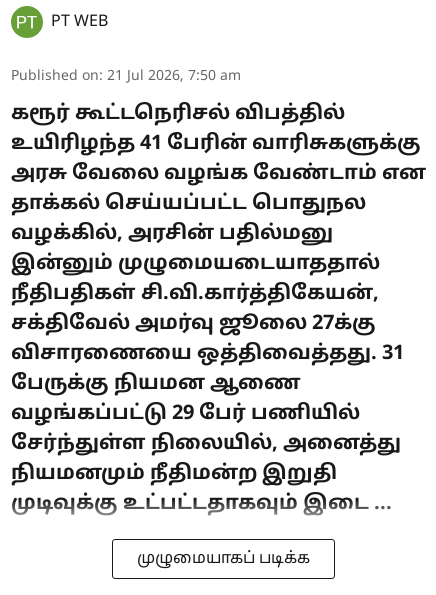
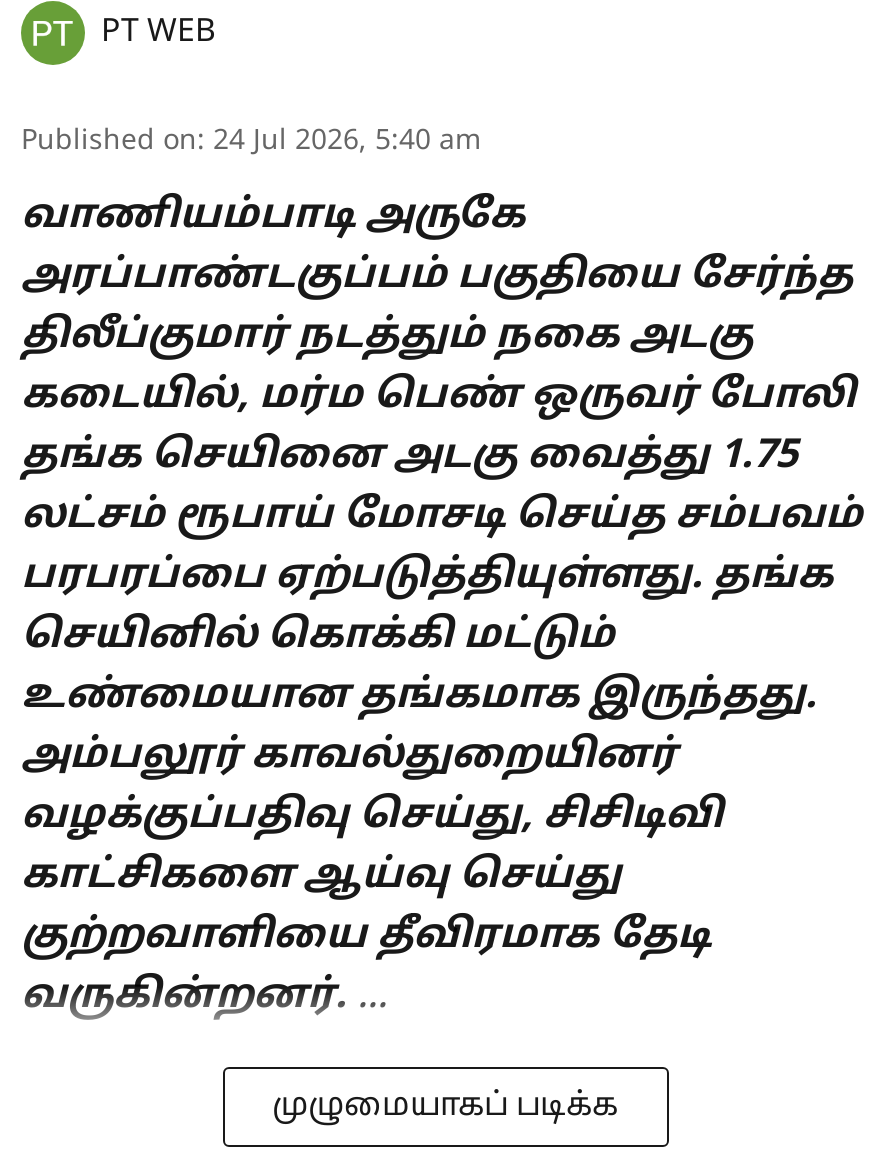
- Published on: 21 Jul 2026, 7:50 am
+ Published on: 24 Jul 2026, 5:40 am

- கரூர் கூட்டநெரிசல் விபத்தில்
- உயிரிழந்த 41 பேரின் வாரிசுகளுக்கு
- அரசு வேலை வழங்க வேண்டாம் என
- தாக்கல் செய்யப்பட்ட பொதுநல
- வழக்கில், அரசின் பதில்மனு
- இன்னும் முழுமையடையாததால்
- நீதிபதிகள் சி.வி.கார்த்திகேயன்,
- சக்திவேல் அமர்வு ஜூலை 27க்கு
- விசாரணையை ஒத்திவைத்தது. 31
- பேருக்கு நியமன ஆணை
- வழங்கப்பட்டு 29 பேர் பணியில்
- சேர்ந்துள்ள நிலையில், அனைத்து
- நியமனமும் நீதிமன்ற இறுதி
- முடிவுக்கு உட்பட்டதாகவும் இடை ...
+ வாணியம்பாடி அருகே
+ அரப்பாண்டகுப்பம் பகுதியை சேர்ந்த
+ திலீப்குமார் நடத்தும் நகை அடகு
+ கடையில், மர்ம பெண் ஒருவர் போலி
+ தங்க செயினை அடகு வைத்து 1.75
+ லட்சம் ரூபாய் மோசடி செய்த சம்பவம்
+ பரபரப்பை ஏற்படுத்தியுள்ளது. தங்க
+ செயினில் கொக்கி மட்டும்
+ உண்மையான தங்கமாக இருந்தது.
+ அம்பலூர் காவல்துறையினர்
+ வழக்குப்பதிவு செய்து, சிசிடிவி
+ காட்சிகளை ஆய்வு செய்து
+ குற்றவாளியை தீவிரமாக தேடி
+ வருகின்றனர்....
